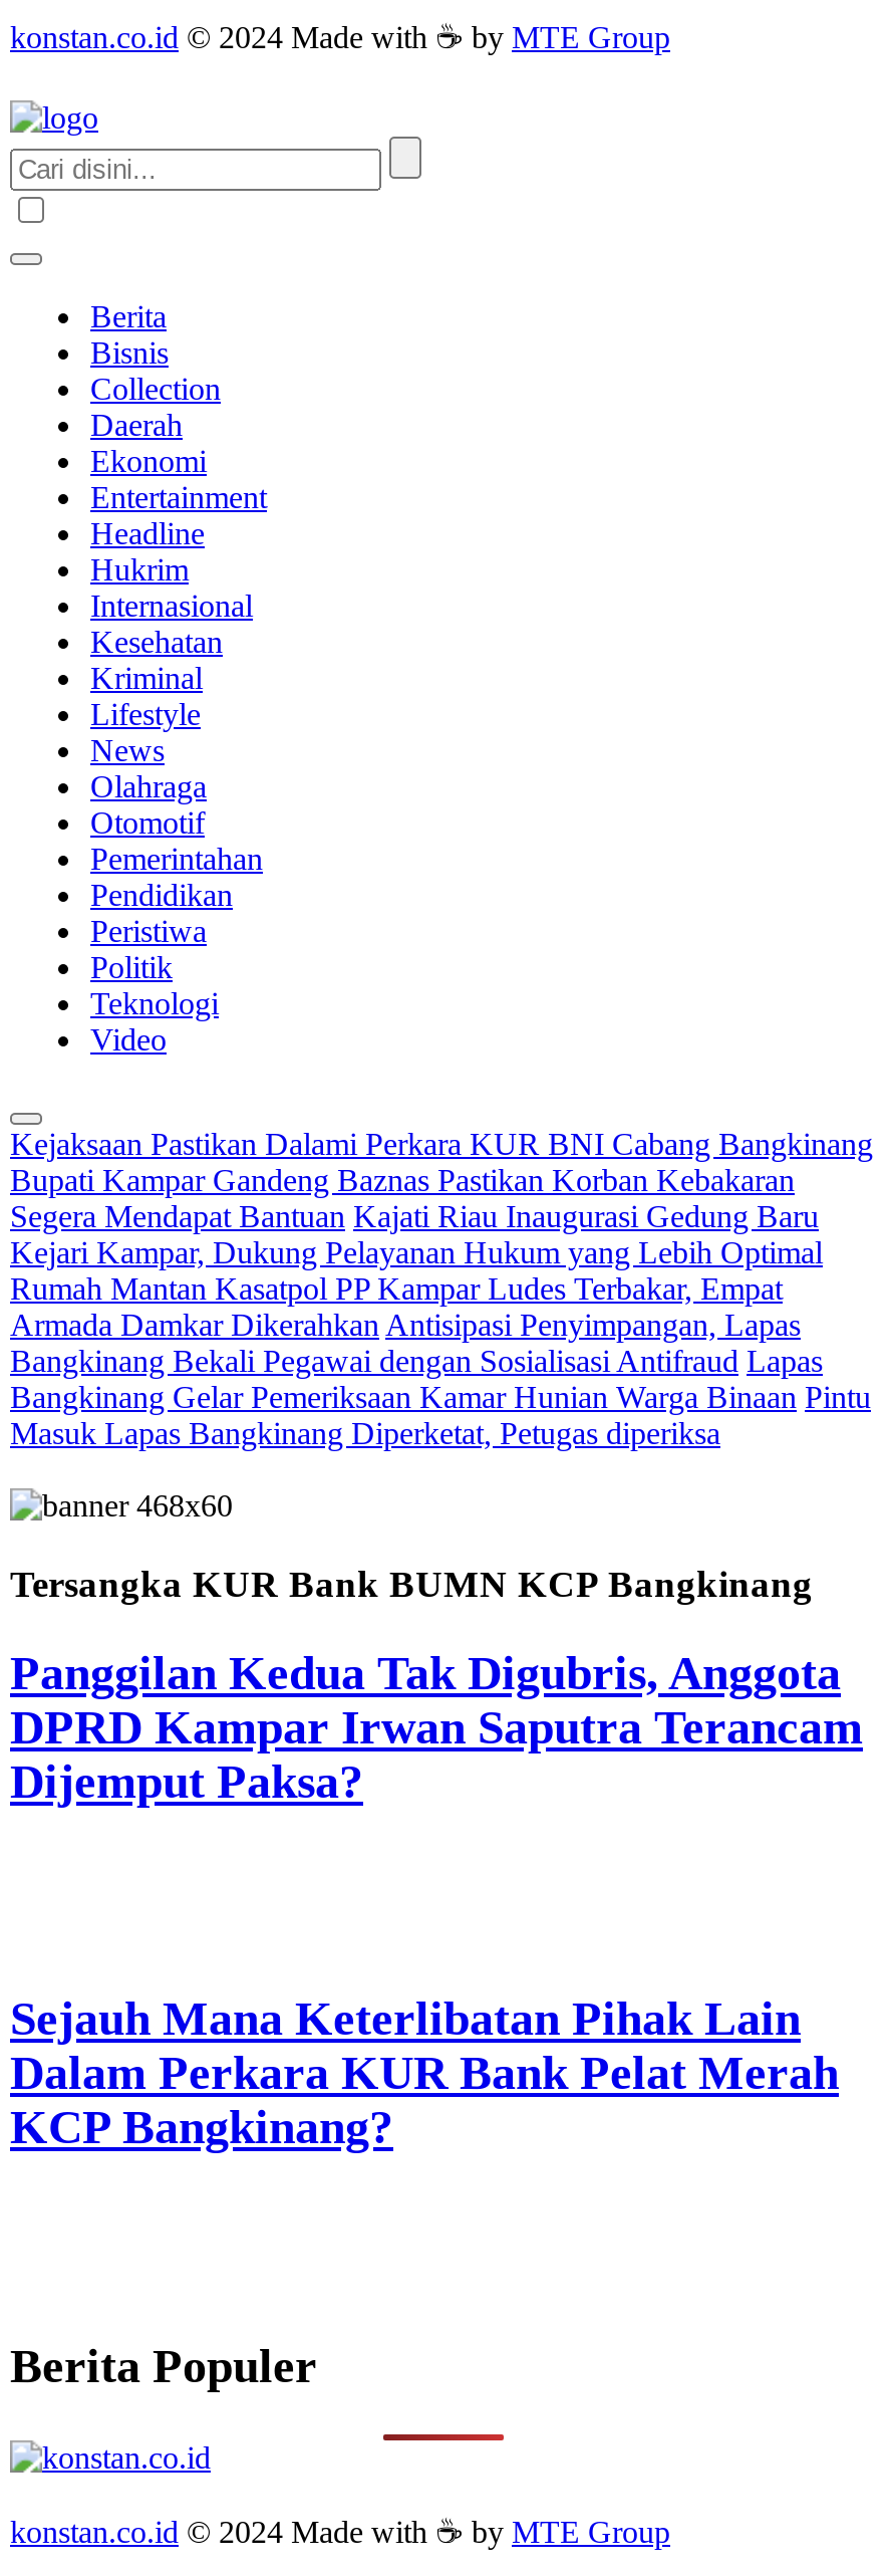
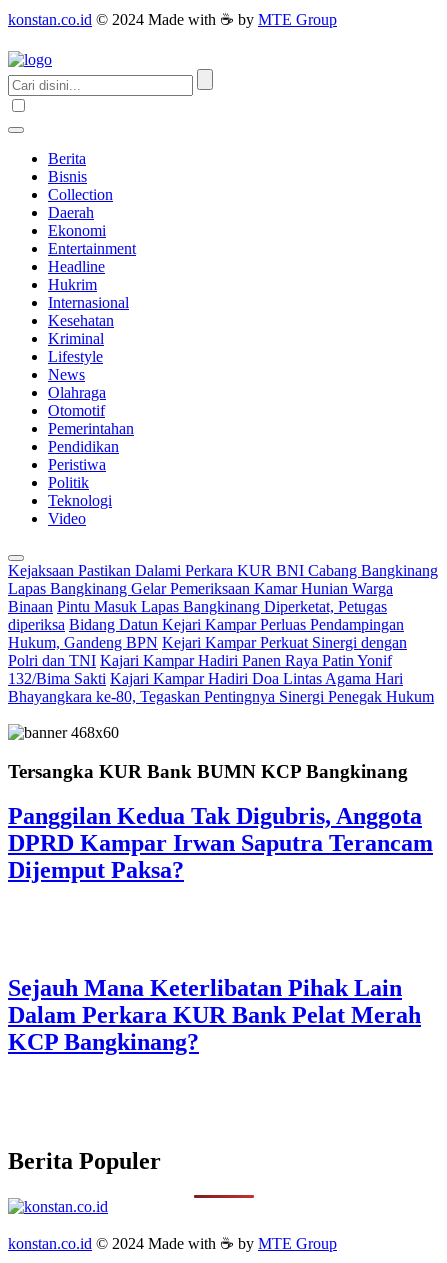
- Bupati Kampar Gandeng Baznas Pastikan Korban Kebakaran
- Segera Mendapat Bantuan Kajati Riau Inaugurasi Gedung Baru
- Kejari Kampar, Dukung Pelayanan Hukum yang Lebih Optimal
- Rumah Mantan Kasatpol PP Kampar Ludes Terbakar, Empat
- Armada Damkar Dikerahkan Antisipasi Penyimpangan, Lapas
- Bangkinang Bekali Pegawai dengan Sosialisasi Antifraud Lapas
- Bangkinang Gelar Pemeriksaan Kamar Hunian Warga Binaan Pintu
- Masuk Lapas Bangkinang Diperketat, Petugas diperiksa
+ Lapas Bangkinang Gelar Pemeriksaan Kamar Hunian Warga
+ Binaan Pintu Masuk Lapas Bangkinang Diperketat, Petugas
+ diperiksa Bidang Datun Kejari Kampar Perluas Pendampingan
+ Hukum, Gandeng BPN Kejari Kampar Perkuat Sinergi dengan
+ Polri dan TNI Kajari Kampar Hadiri Panen Raya Patin Yonif
+ 132/Bima Sakti Kajari Kampar Hadiri Doa Lintas Agama Hari
+ Bhayangkara ke-80, Tegaskan Pentingnya Sinergi Penegak Hukum
